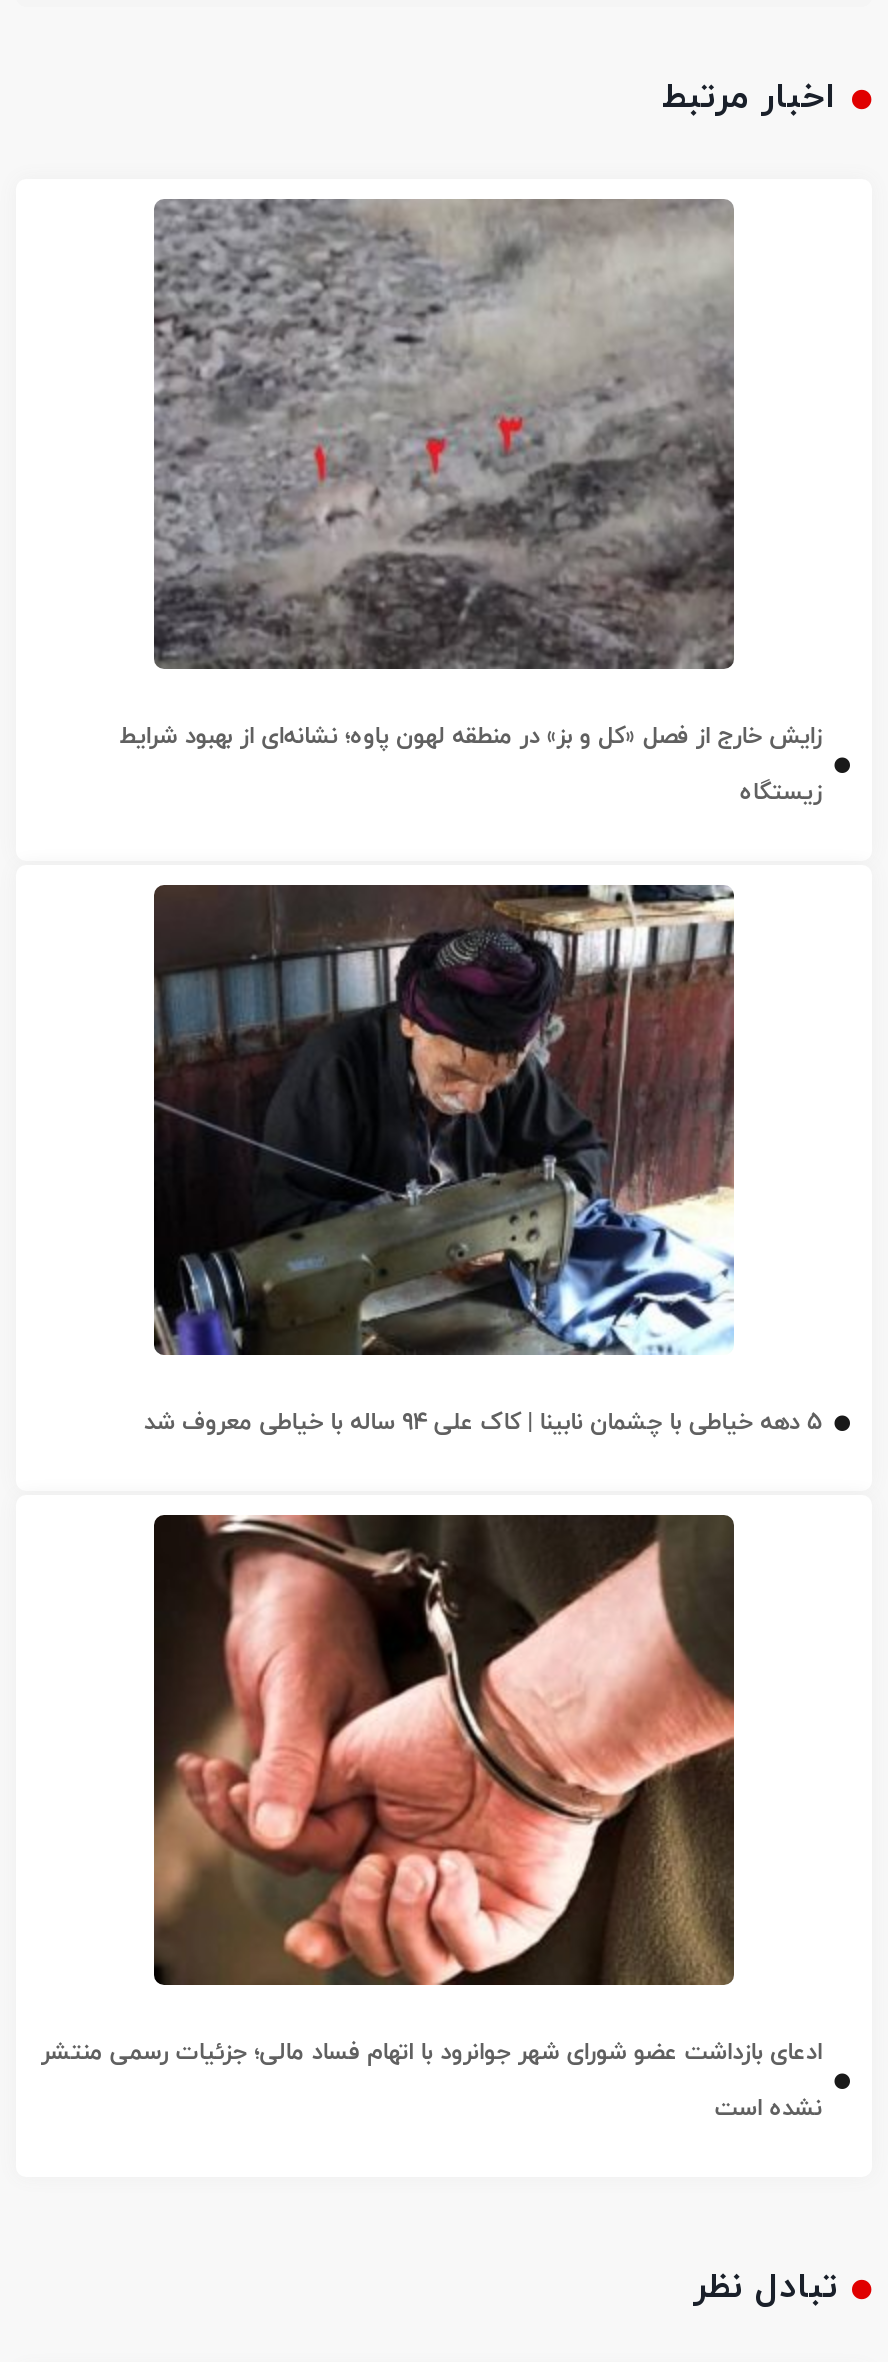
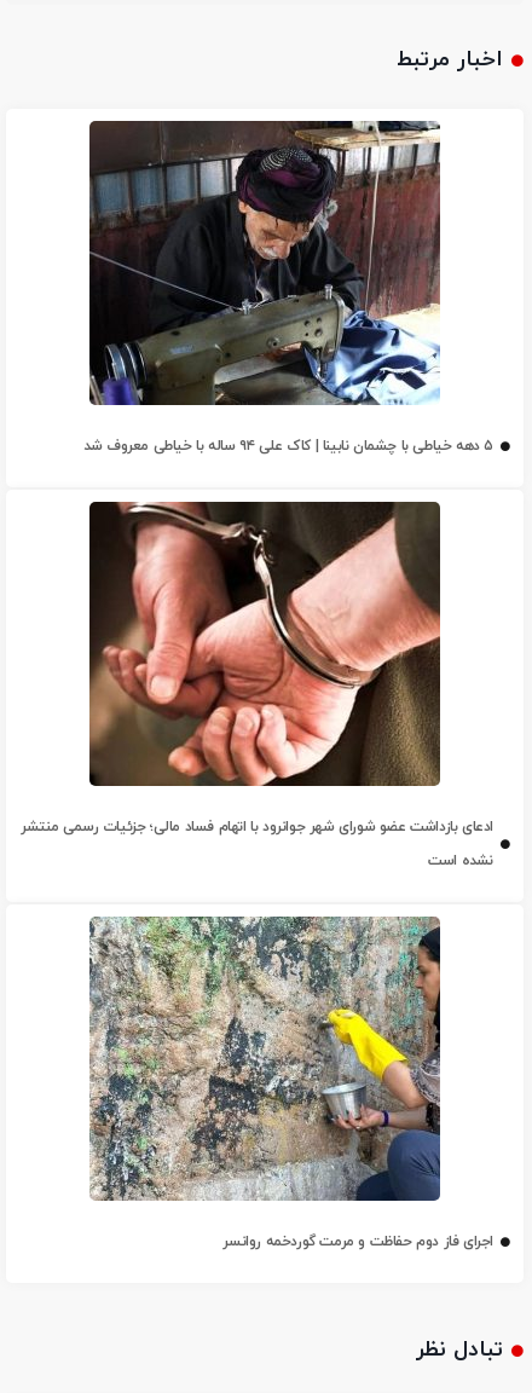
- [image]
- زایش خارج از فصل «کل و بز» در منطقه لهون پاوه؛ نشانه‌ای از بهبود شرایط
- زیستگاه

moved up: [image]

moved up: [image] | ادعای بازداشت عضو شورای شهر جوانرود با اتهام فساد مالی؛ جزئیات رسمی منتشر | نشده است

+ [image]
+ اجرای فاز دوم حفاظت و مرمت گوردخمه روانسر
